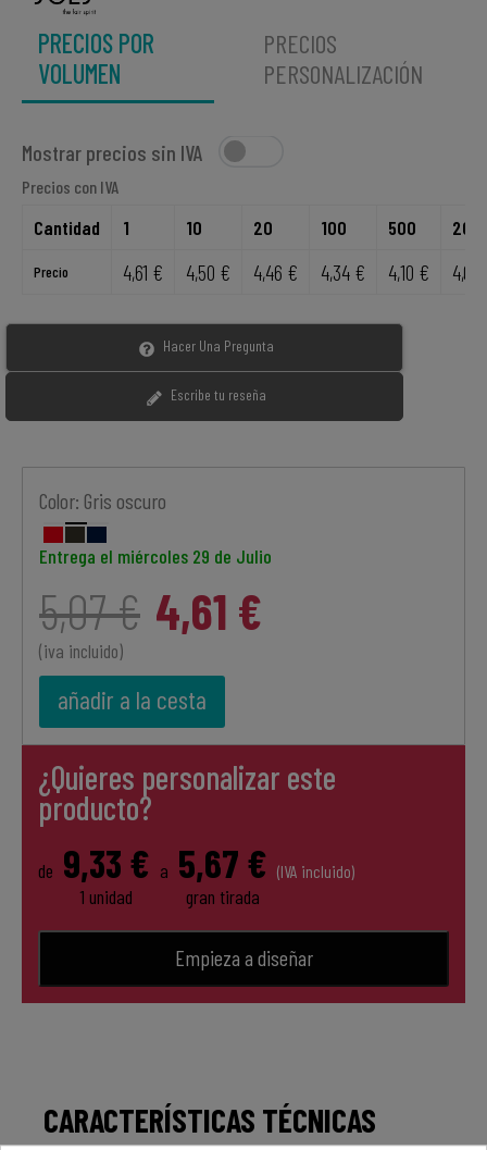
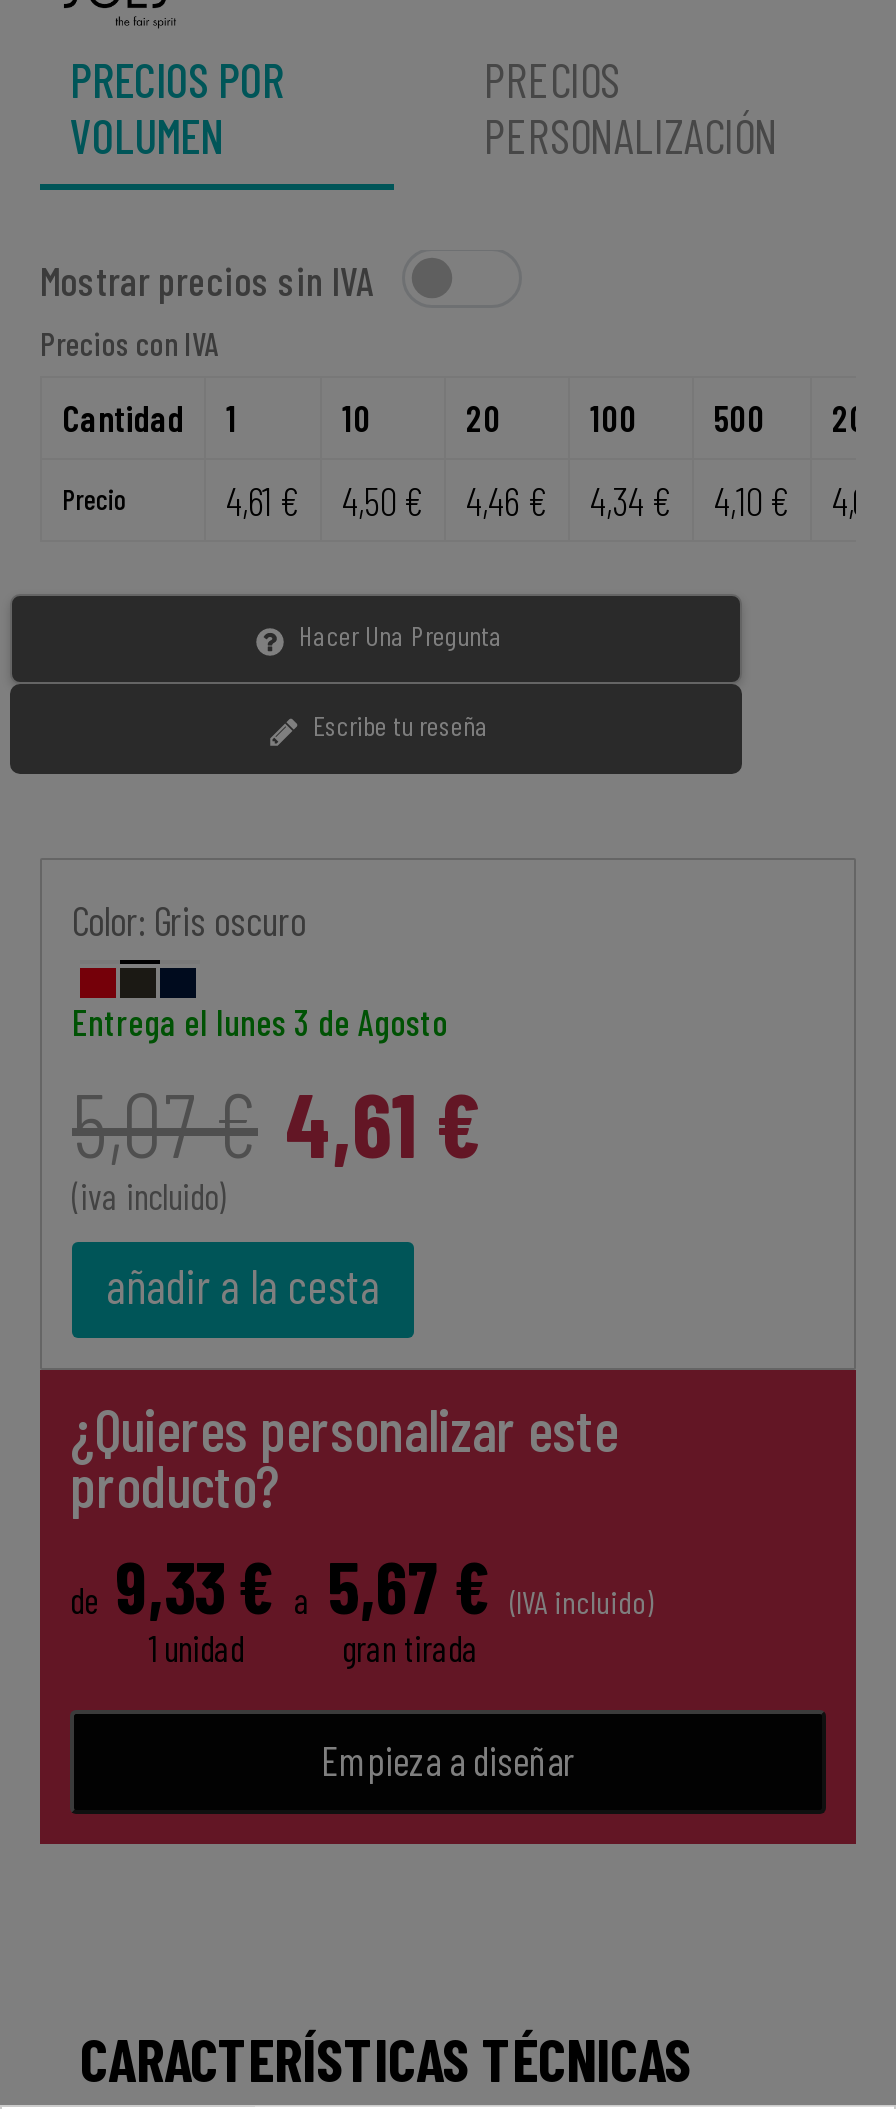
- Entrega el miércoles 29 de Julio
+ Entrega el lunes 3 de Agosto
